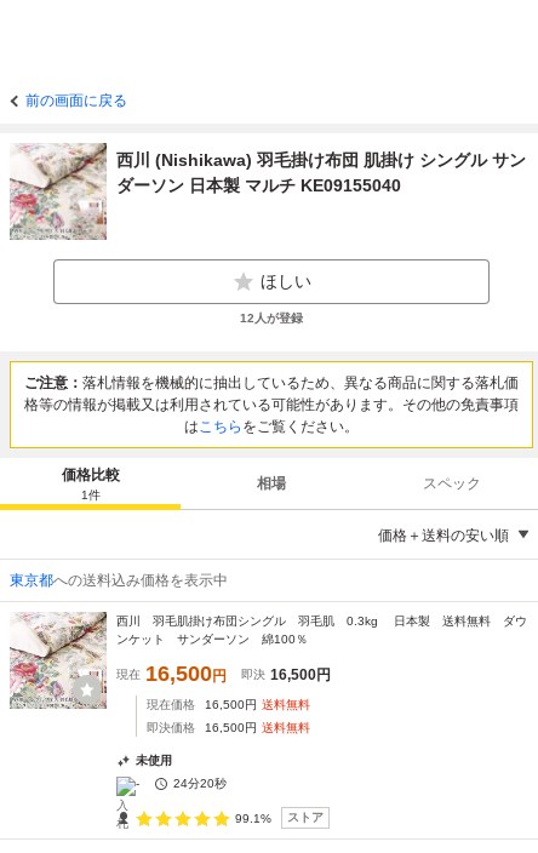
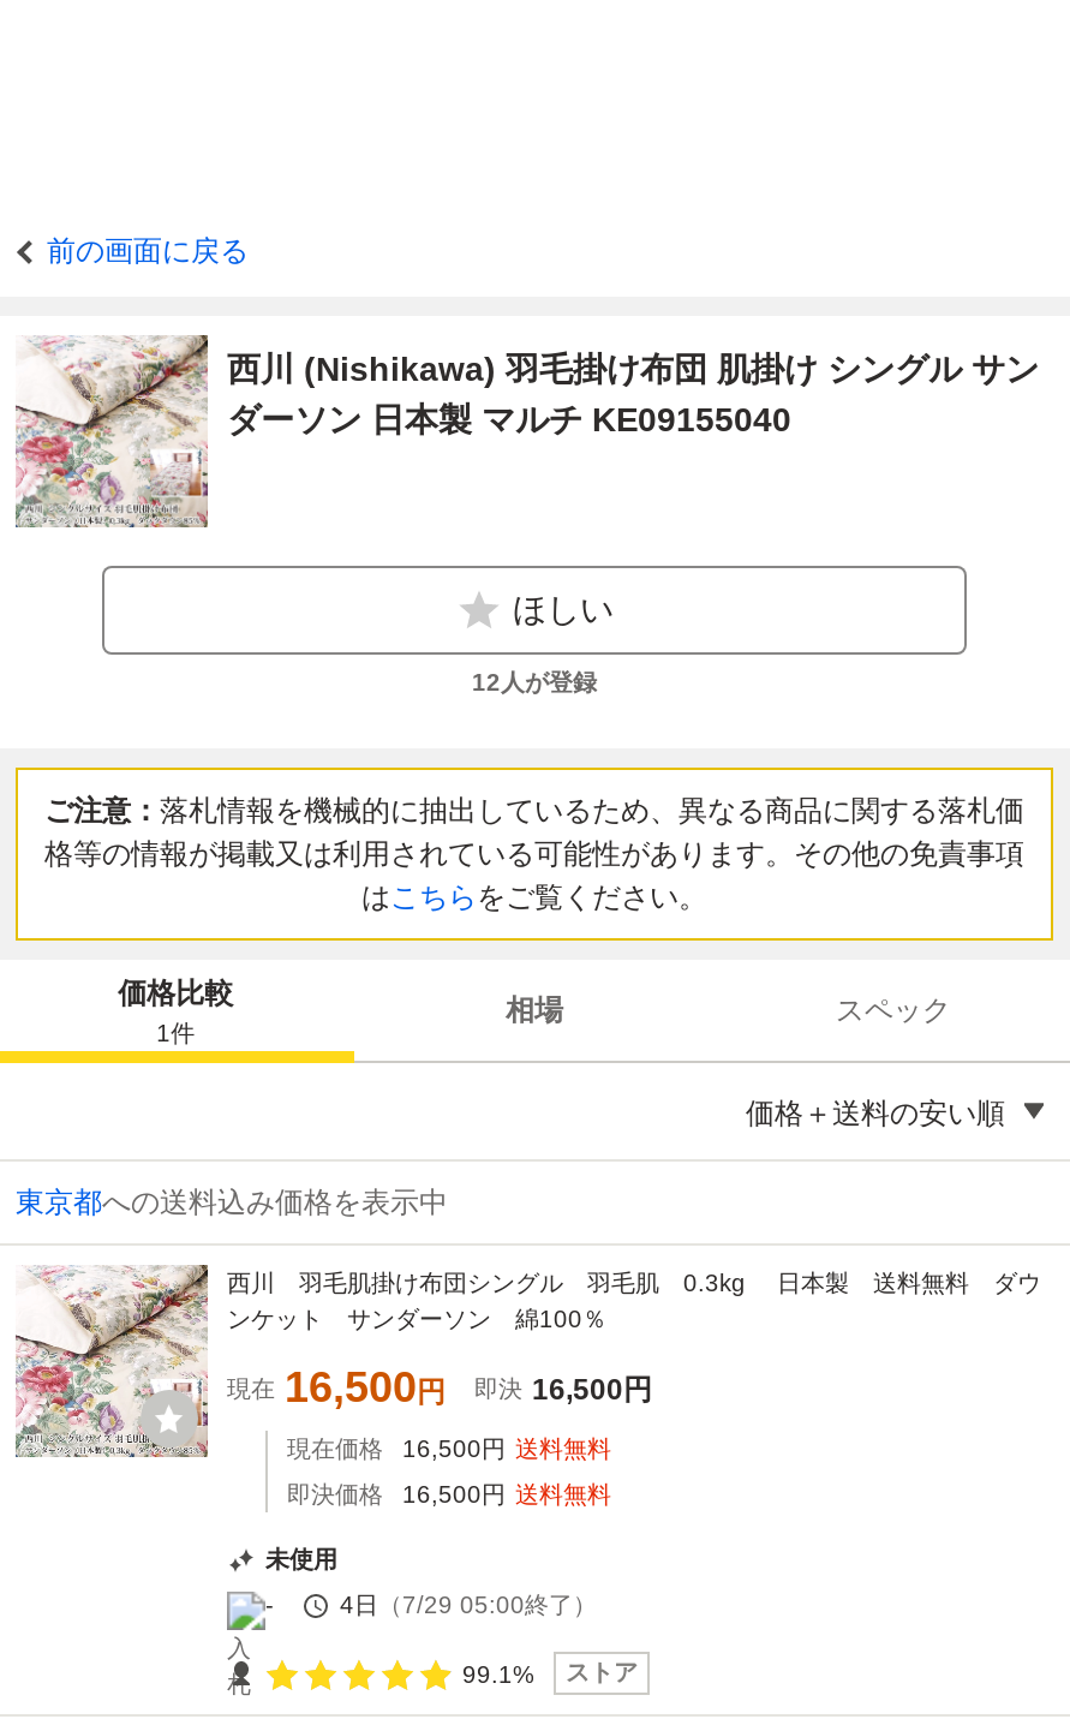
- 24分20秒
+ 4日（7/29 05:00終了）
